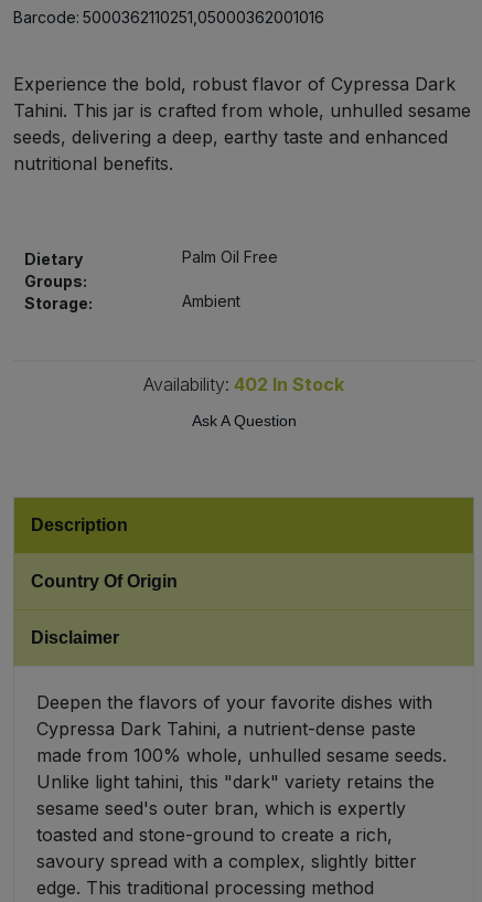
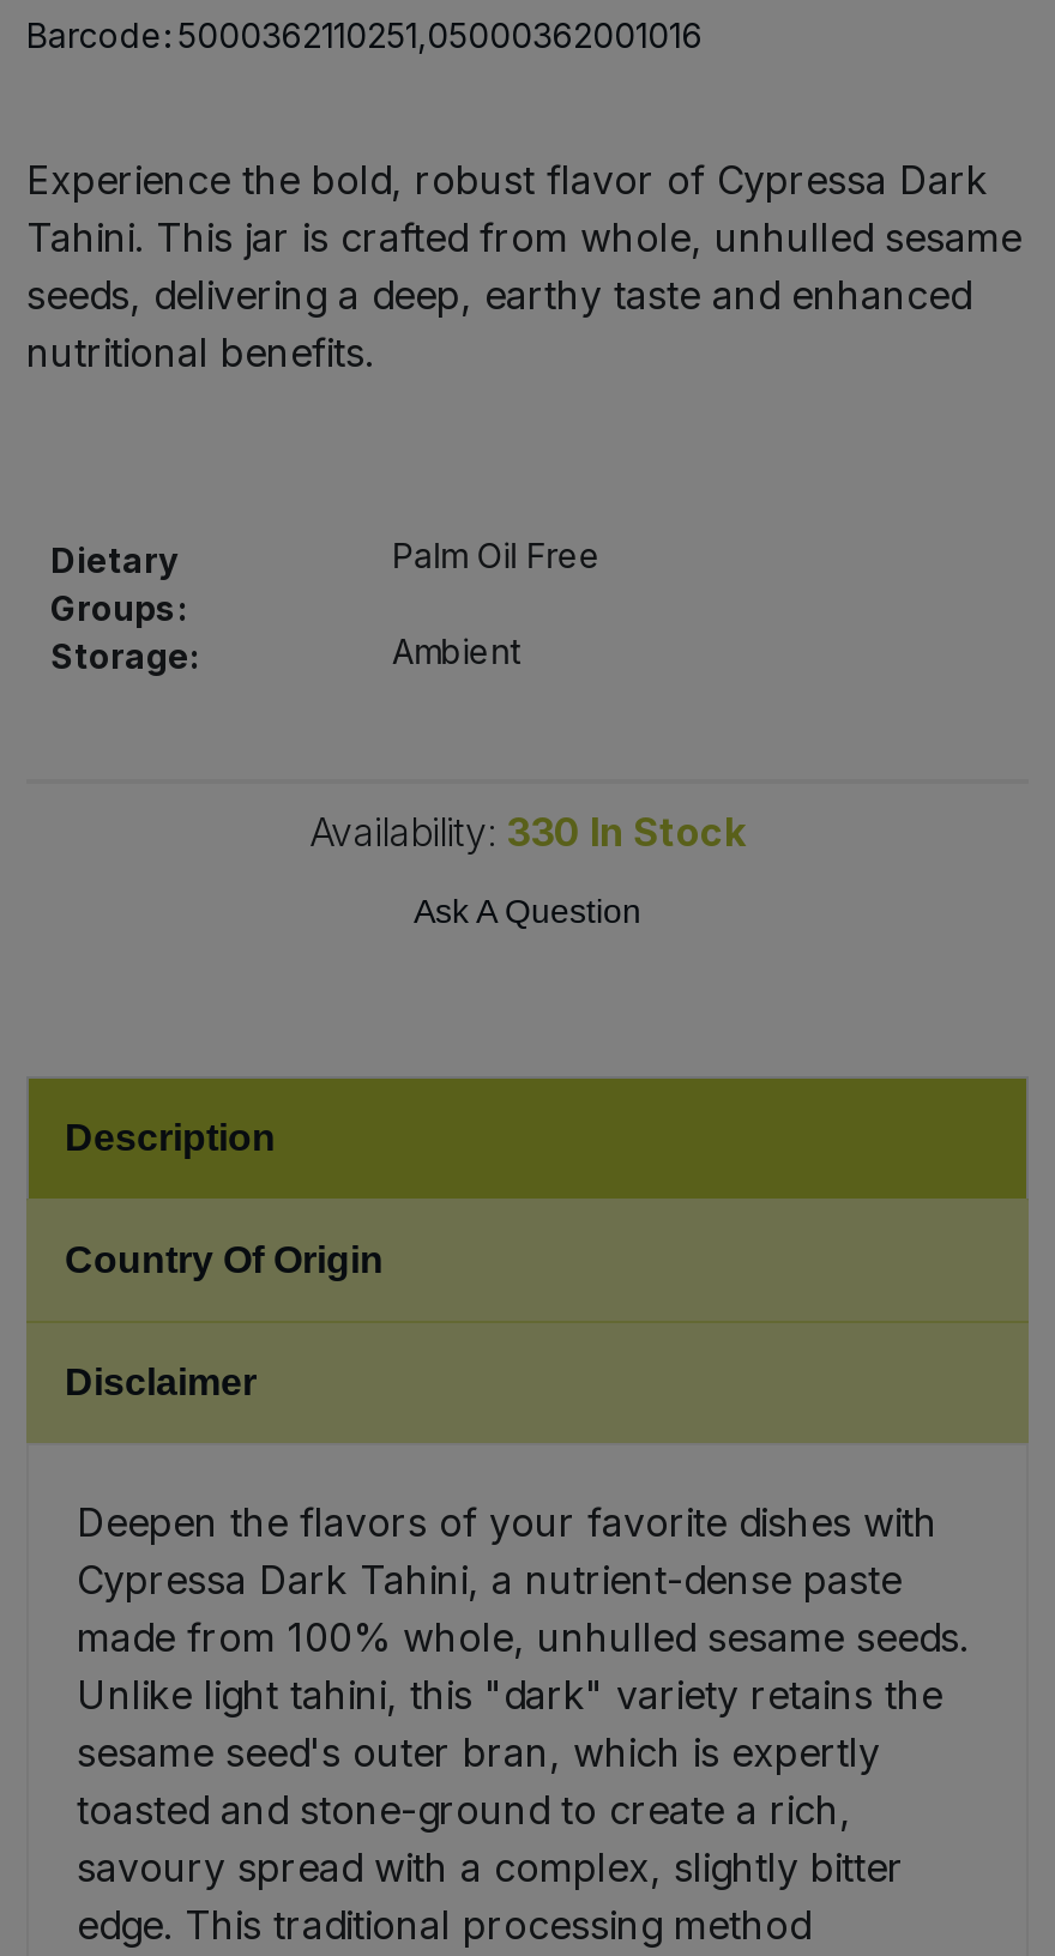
- Availability: 402 In Stock
+ Availability: 330 In Stock
